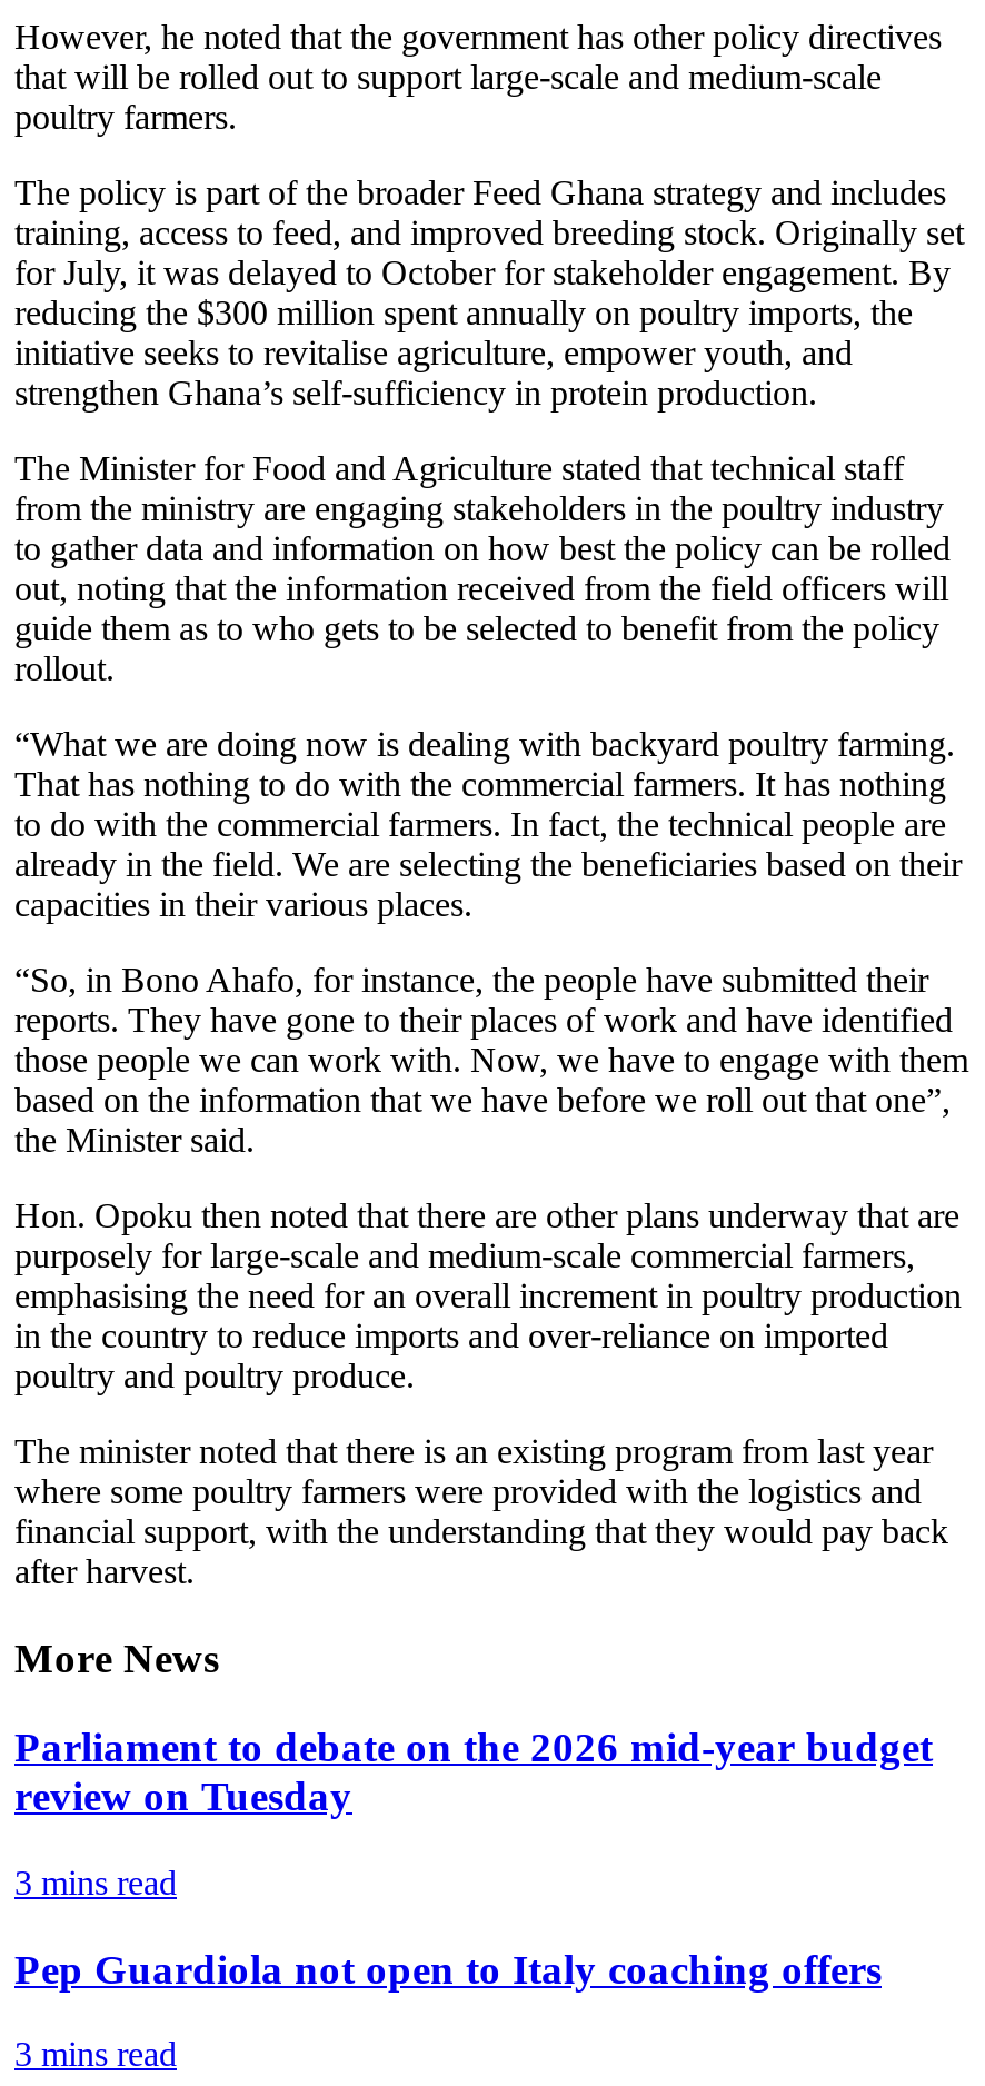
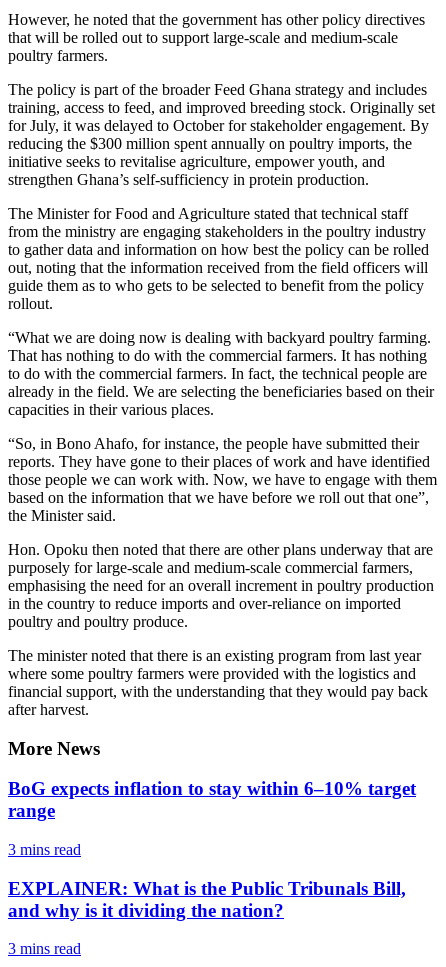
- Parliament to debate on the 2026 mid-year budget
- review on Tuesday
+ BoG expects inflation to stay within 6–10% target
+ range

- Pep Guardiola not open to Italy coaching offers
+ EXPLAINER: What is the Public Tribunals Bill,
+ and why is it dividing the nation?
